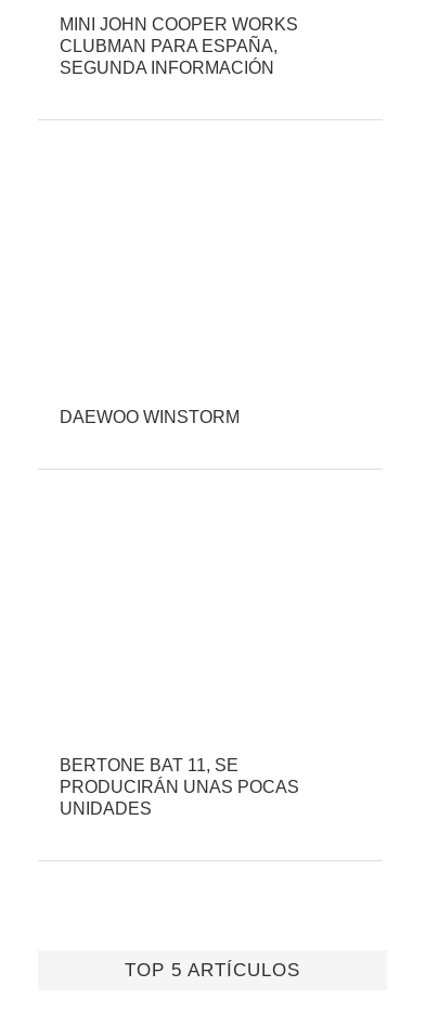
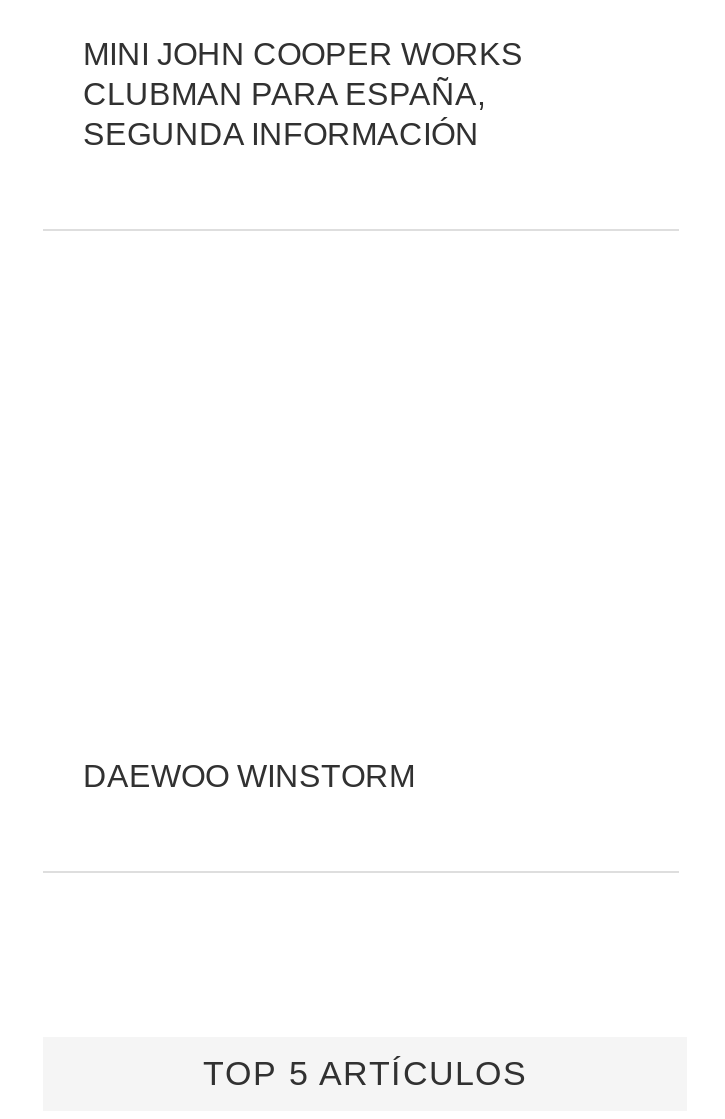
- BERTONE BAT 11, SE
- PRODUCIRÁN UNAS POCAS
- UNIDADES
